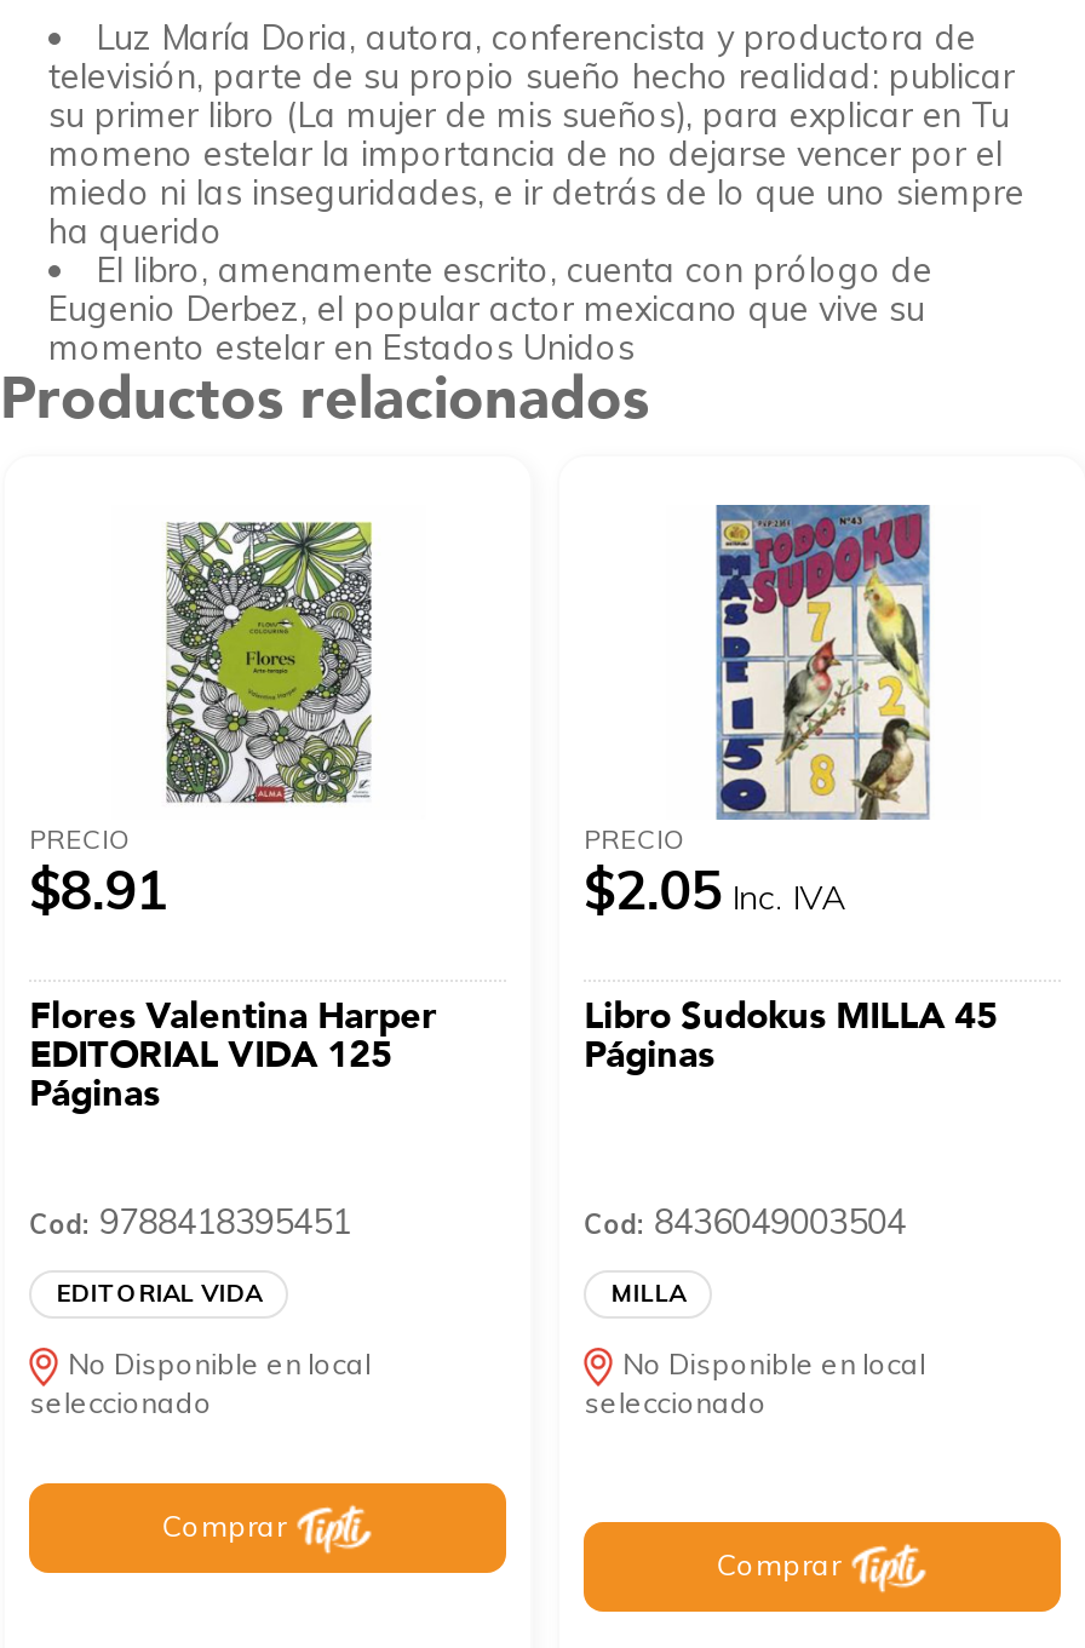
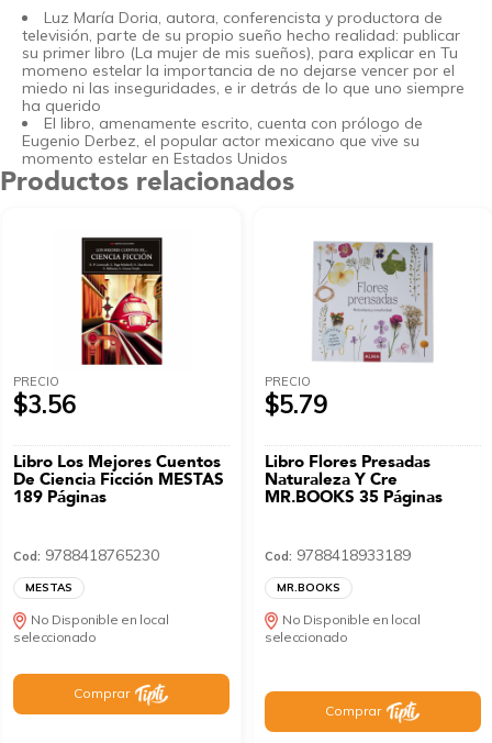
- [image]
- $2.05 Inc. IVA
+ [image]
+ $5.79

- [image]
- $8.91
+ [image]
+ $3.56

- Flores Valentina Harper
- EDITORIAL VIDA 125
- Páginas
+ Libro Los Mejores Cuentos
+ De Ciencia Ficción MESTAS
+ 189 Páginas

- Libro Sudokus MILLA 45
- Páginas
+ Libro Flores Presadas
+ Naturaleza Y Cre
+ MR.BOOKS 35 Páginas

- Cod: 9788418395451
+ Cod: 9788418765230

- Cod: 8436049003504
+ Cod: 9788418933189

- EDITORIAL VIDA
+ MESTAS

- MILLA
+ MR.BOOKS
